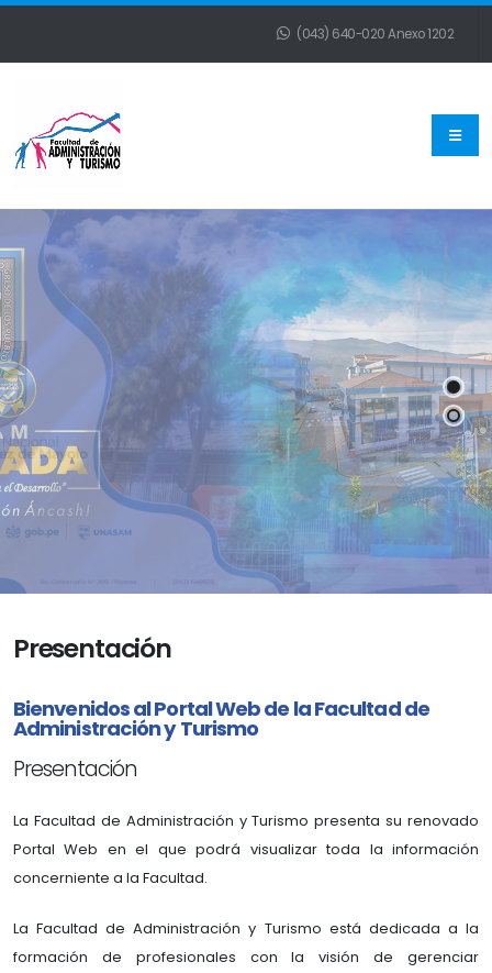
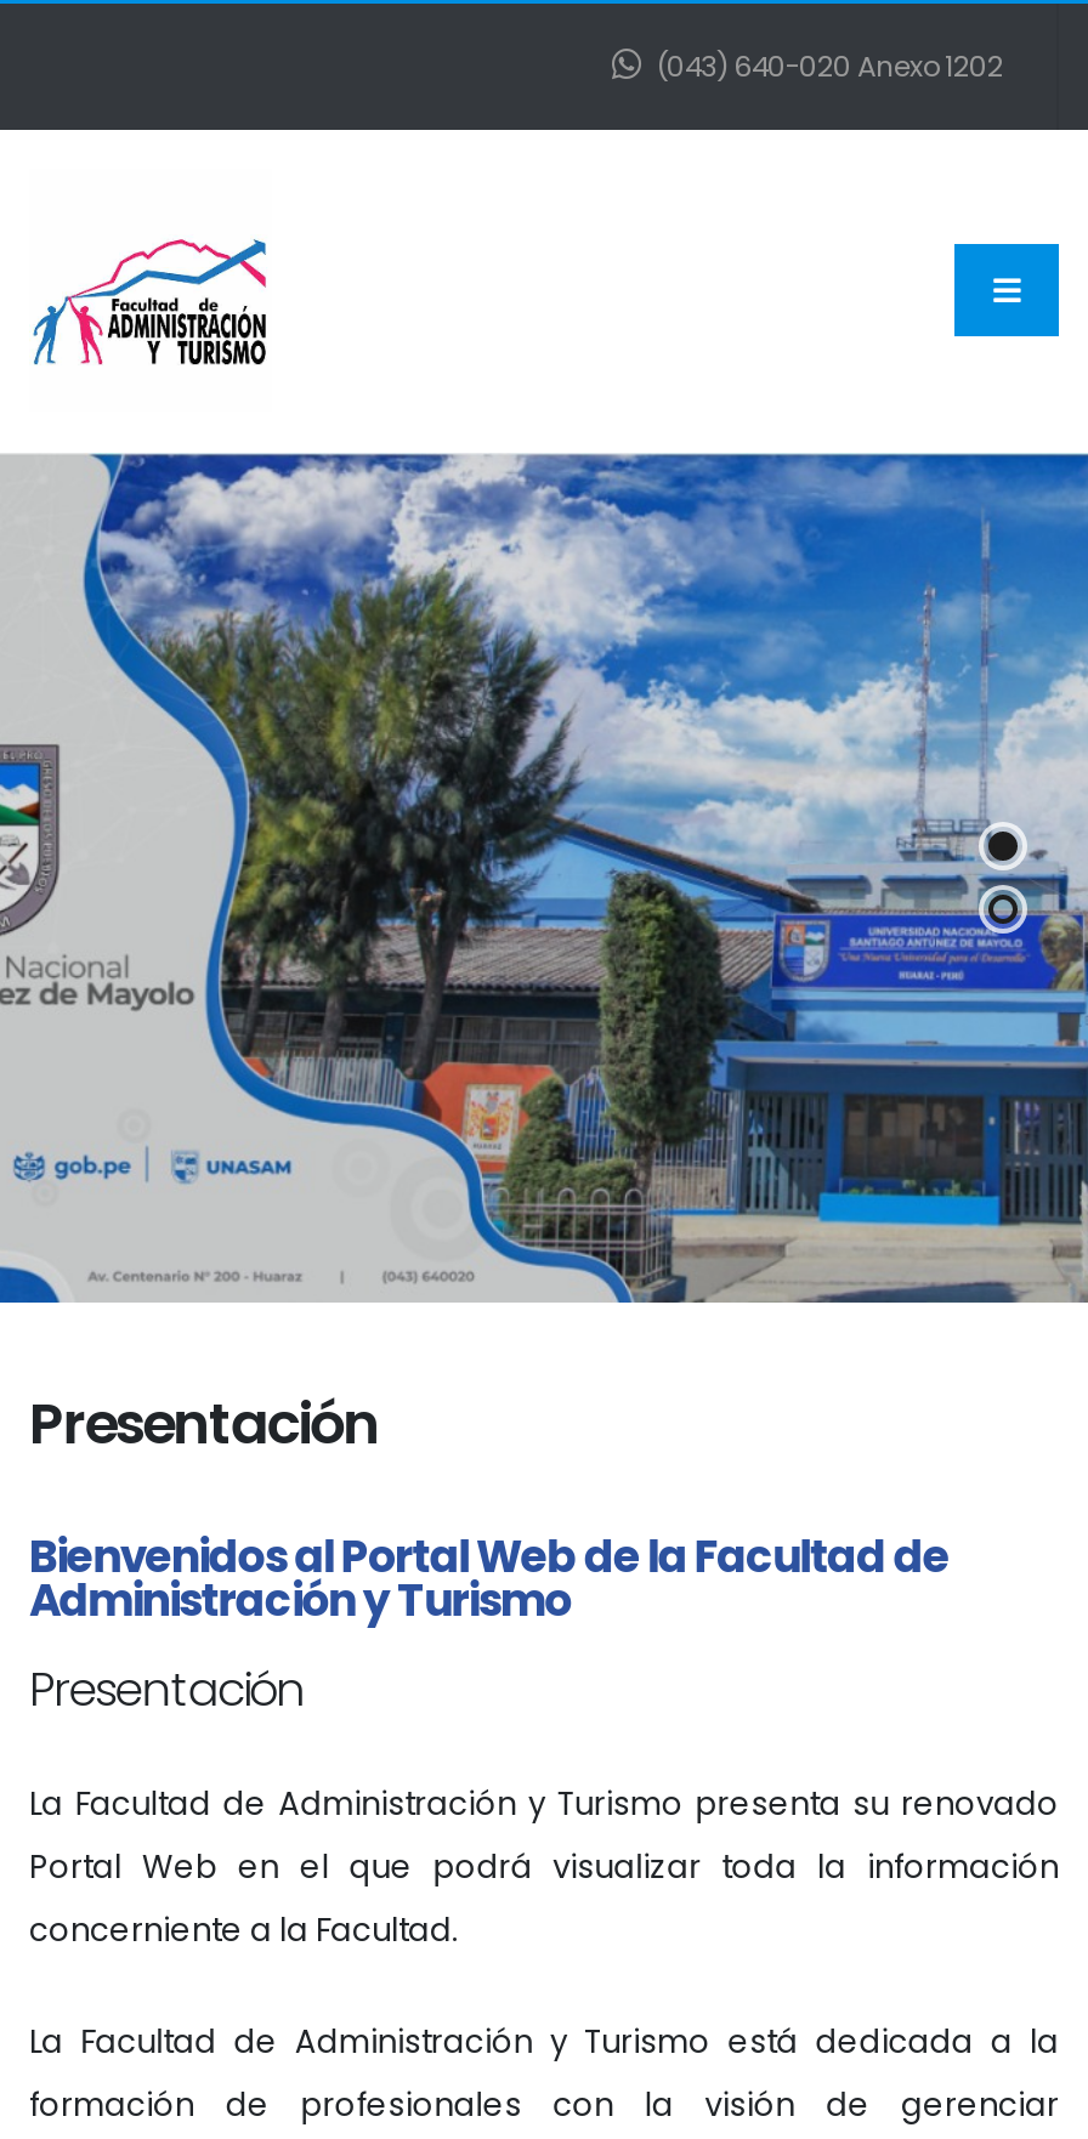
- [image]
+ [image]
